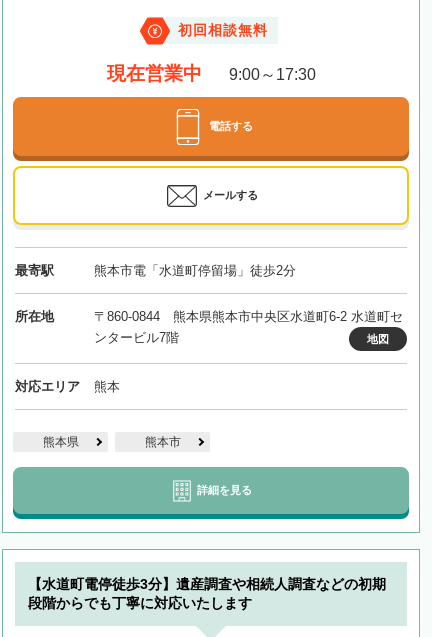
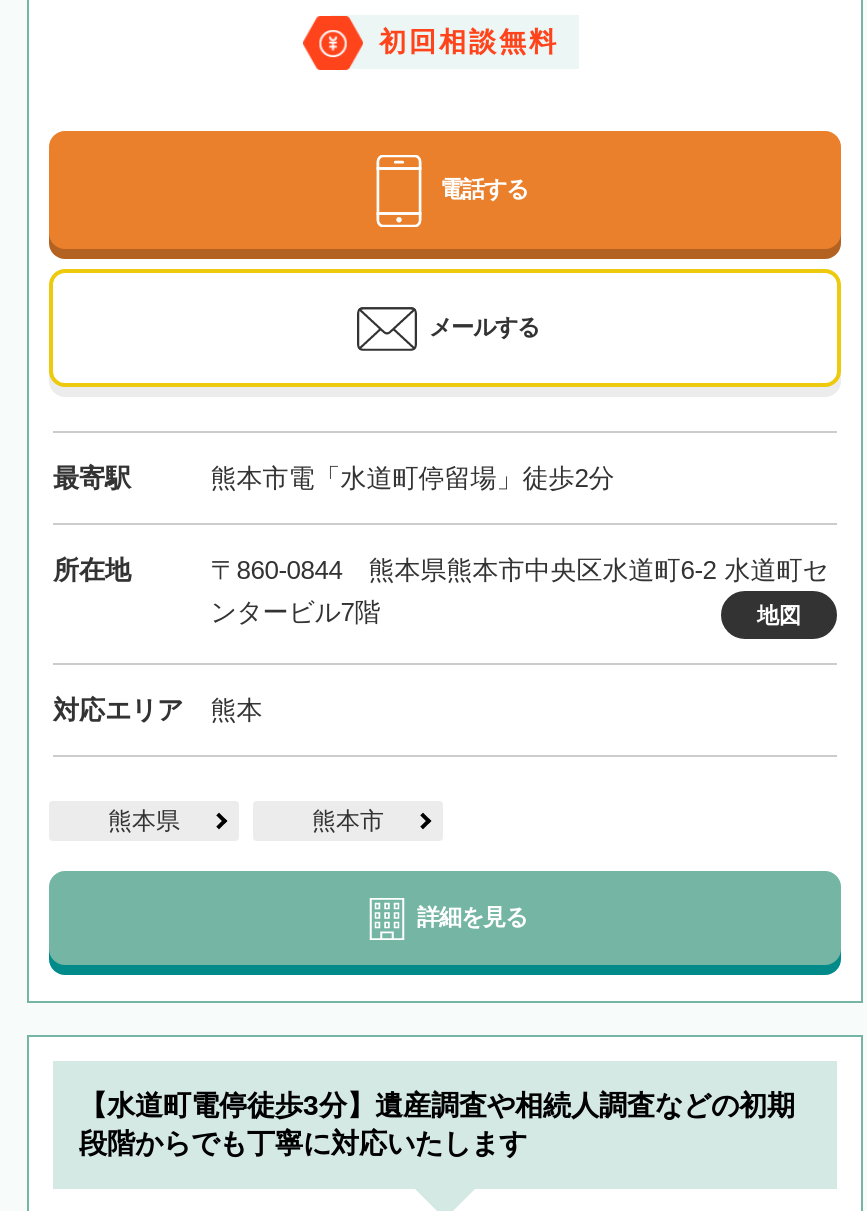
- 現在営業中
- 9:00～17:30
